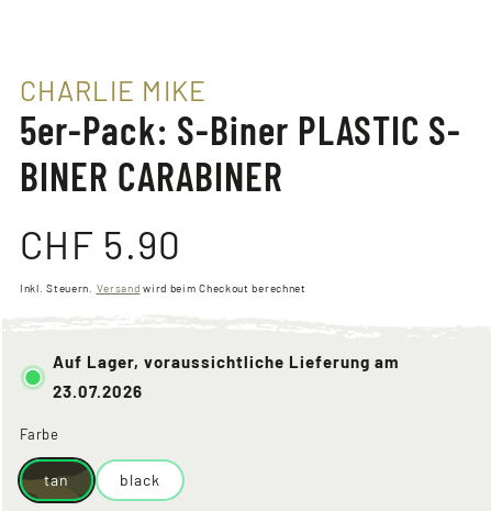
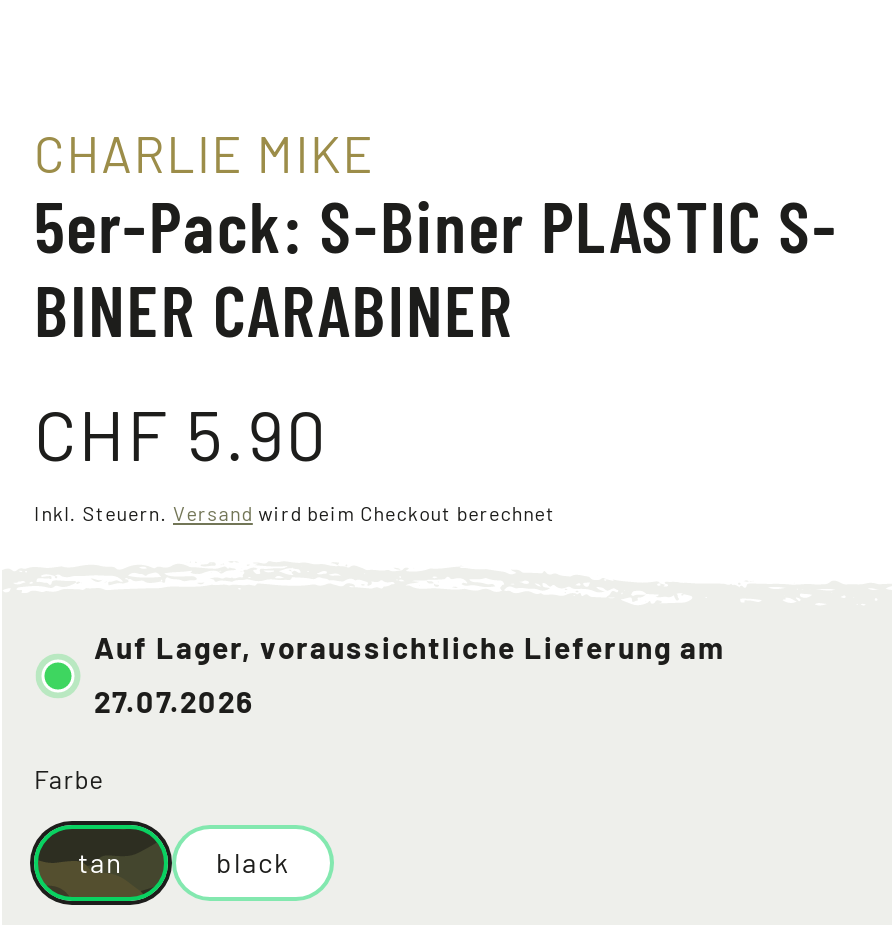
- 23.07.2026
+ 27.07.2026
